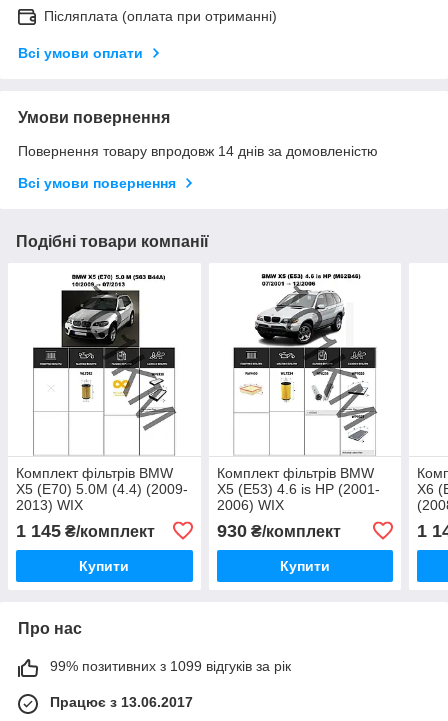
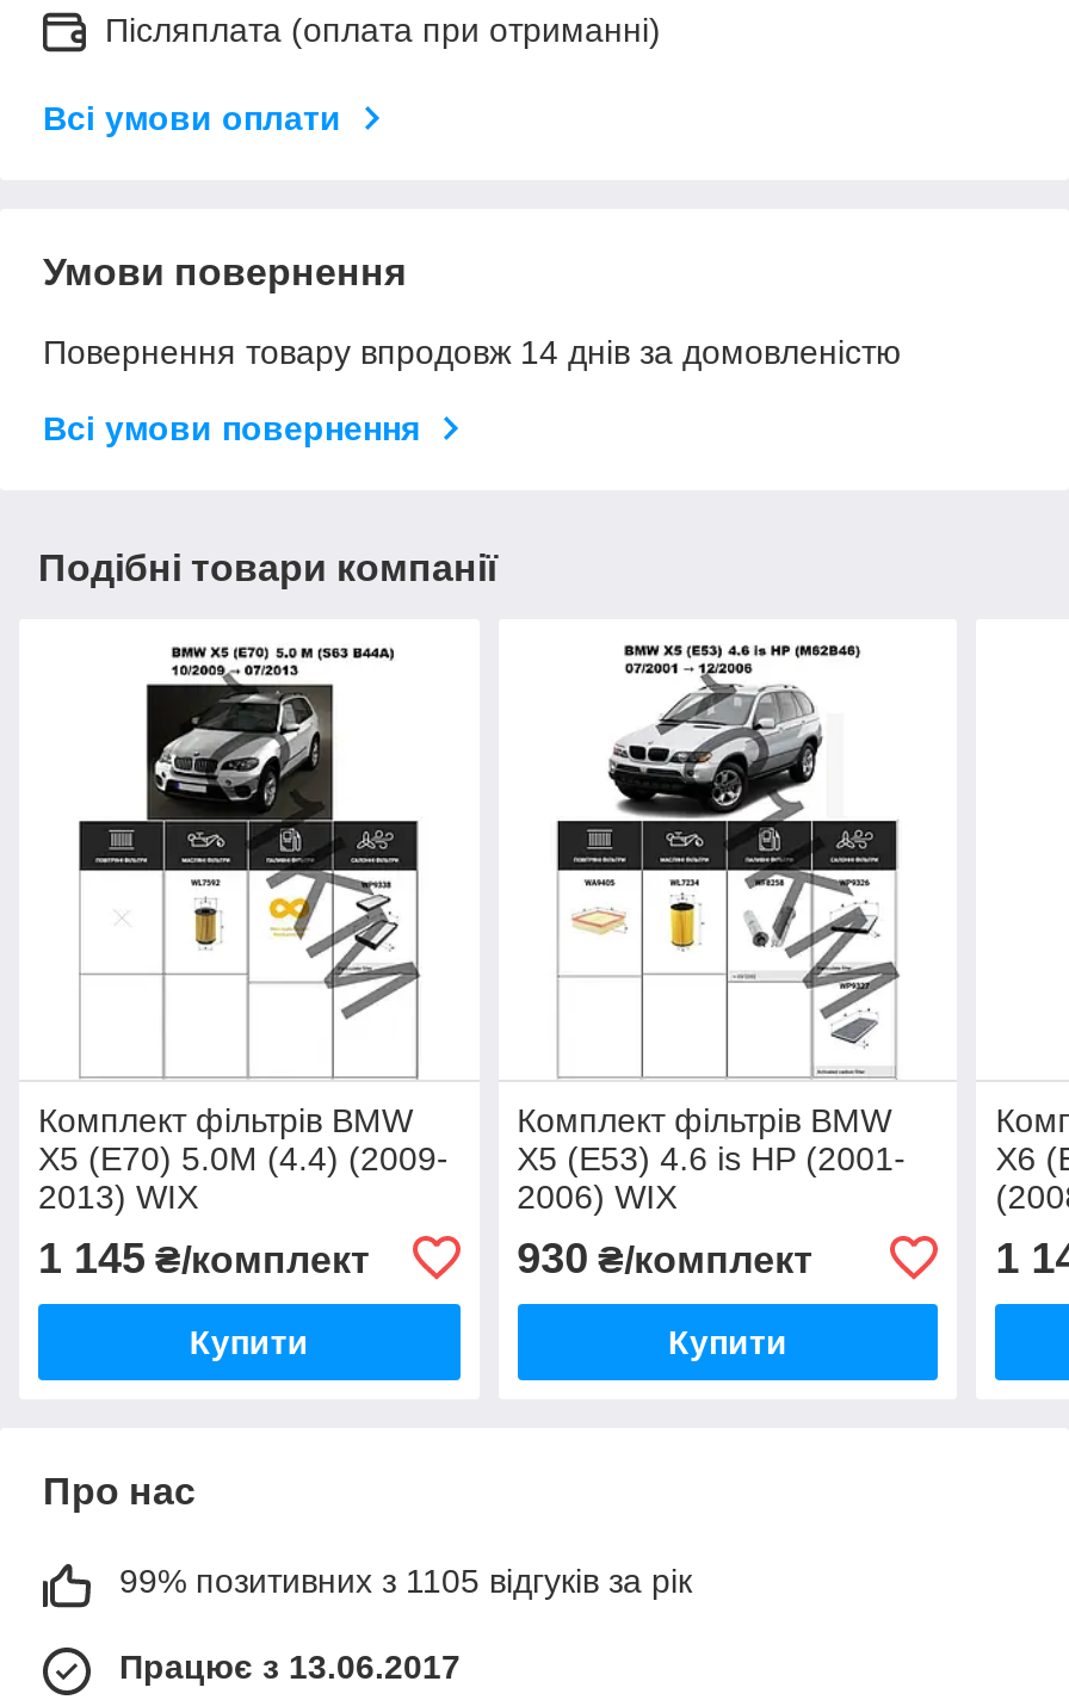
- 99% позитивних з 1099 відгуків за рік
+ 99% позитивних з 1105 відгуків за рік
